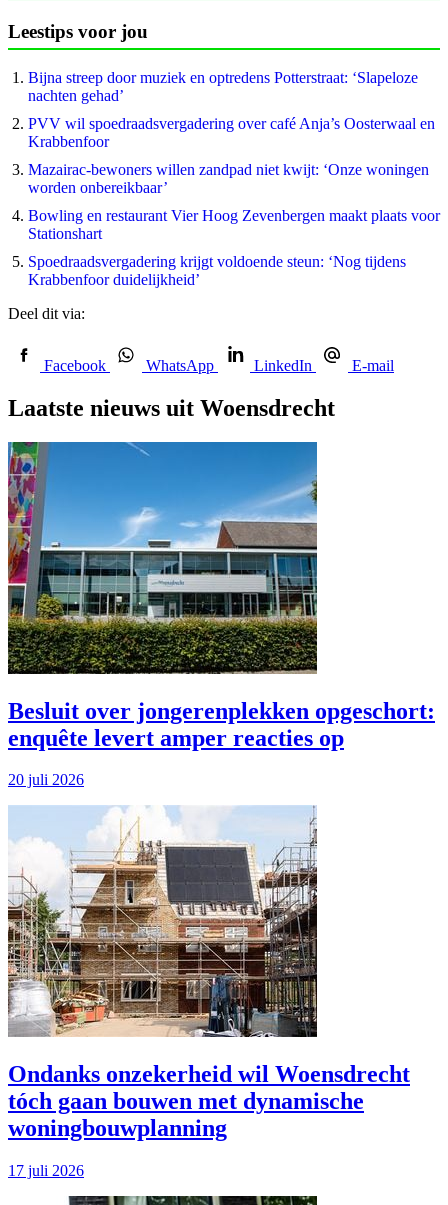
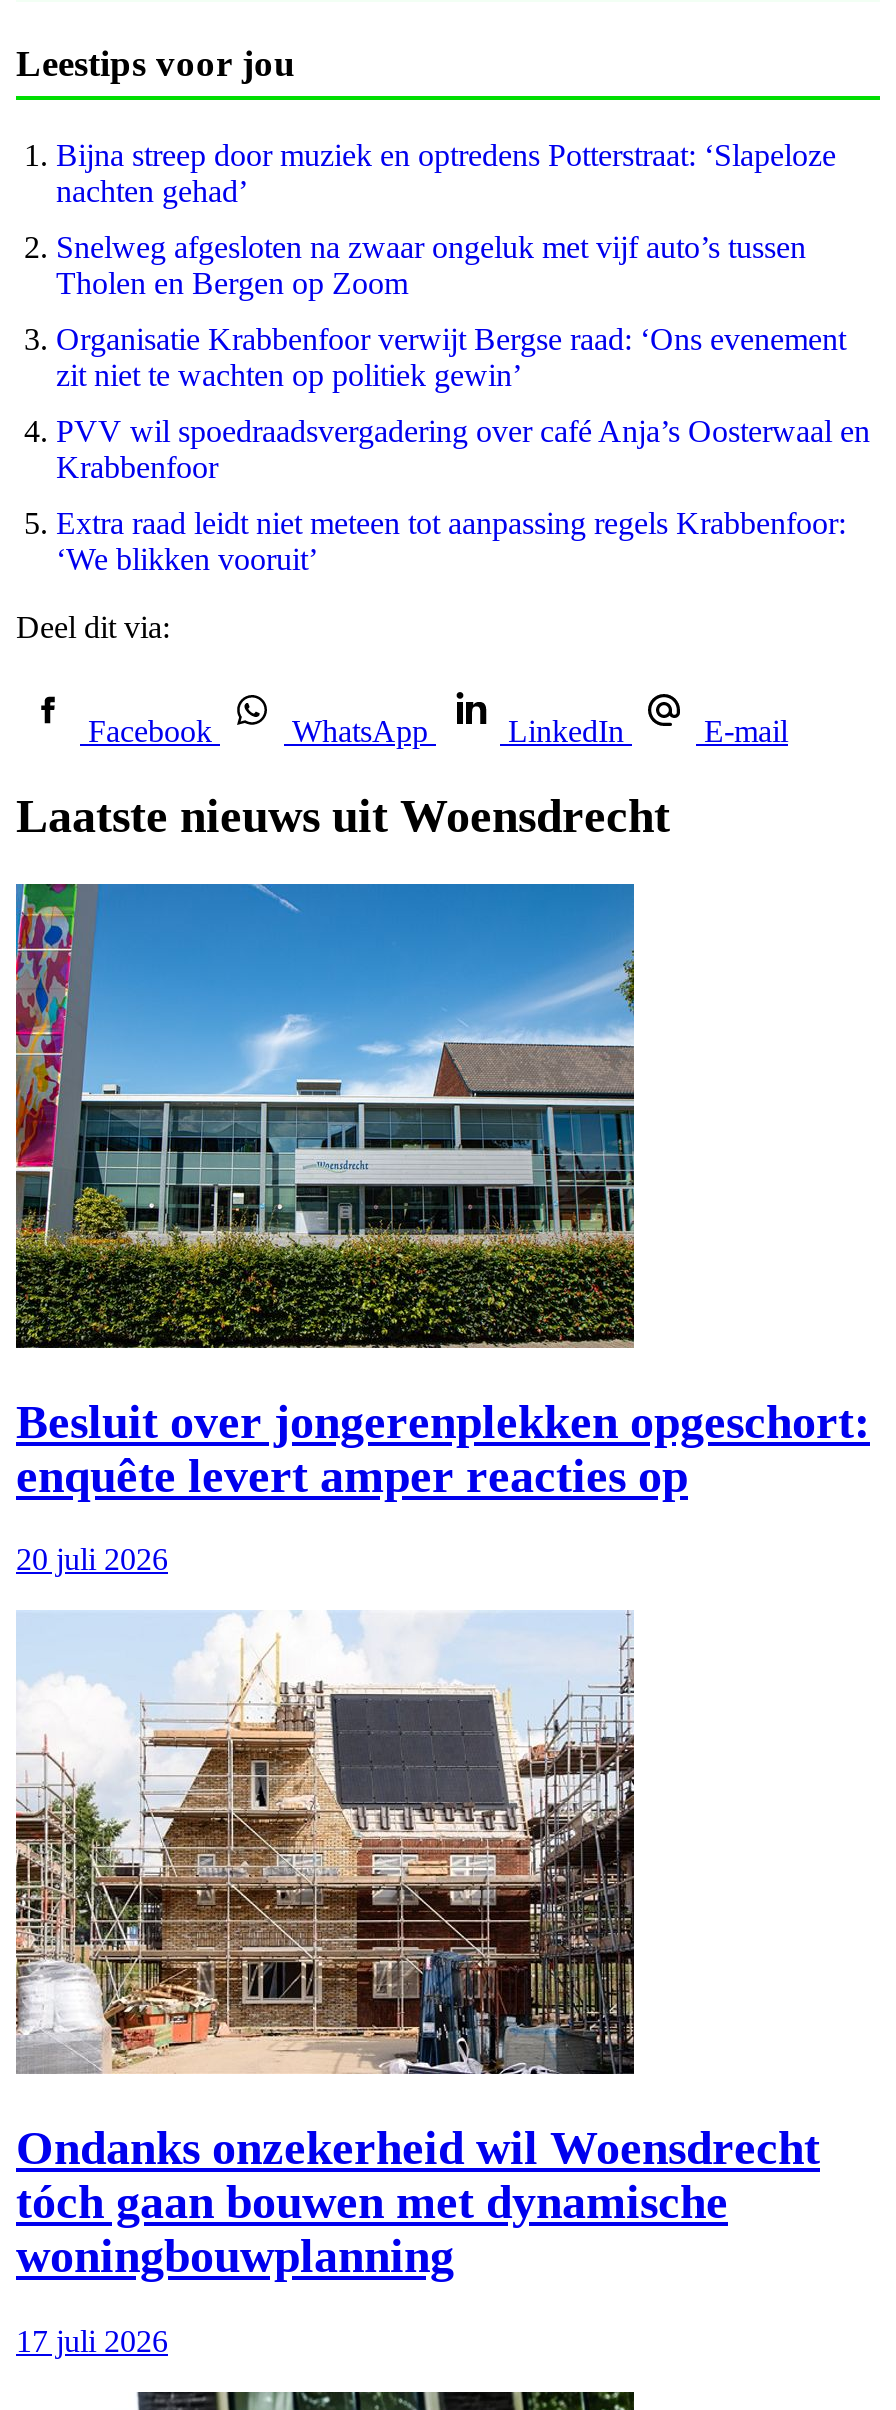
+ Snelweg afgesloten na zwaar ongeluk met vijf auto’s tussen
+ Tholen en Bergen op Zoom
+ Organisatie Krabbenfoor verwijt Bergse raad: ‘Ons evenement
+ zit niet te wachten op politiek gewin’

moved down: PVV wil spoedraadsvergadering over café Anja’s Oosterwaal en | Krabbenfoor

- Mazairac-bewoners willen zandpad niet kwijt: ‘Onze woningen
- worden onbereikbaar’
- Bowling en restaurant Vier Hoog Zevenbergen maakt plaats voor
- Stationshart
- Spoedraadsvergadering krijgt voldoende steun: ‘Nog tijdens
- Krabbenfoor duidelijkheid’
+ Extra raad leidt niet meteen tot aanpassing regels Krabbenfoor:
+ ‘We blikken vooruit’
